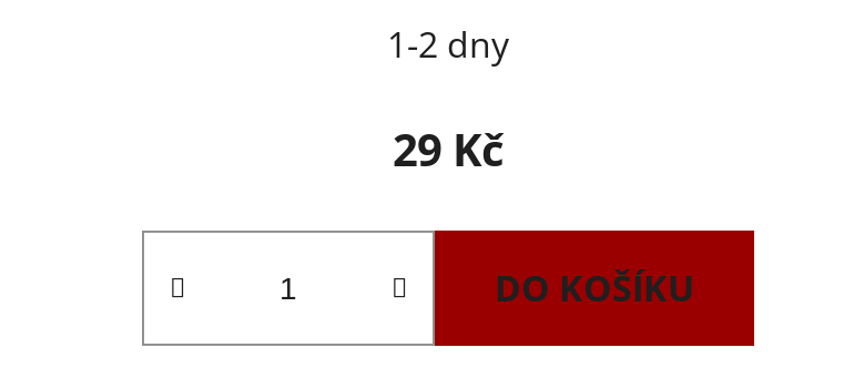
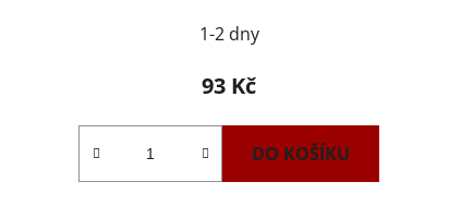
- 29 Kč
+ 93 Kč
